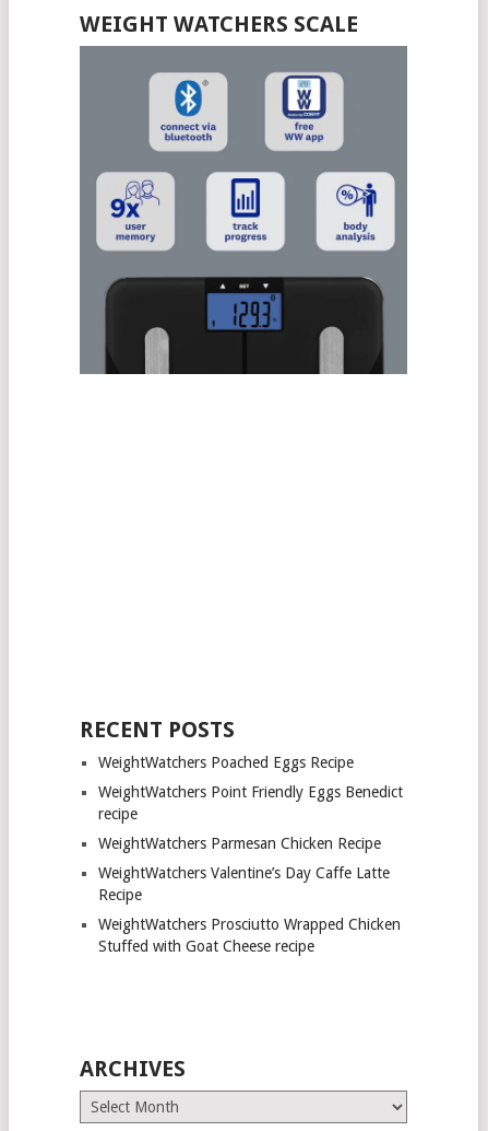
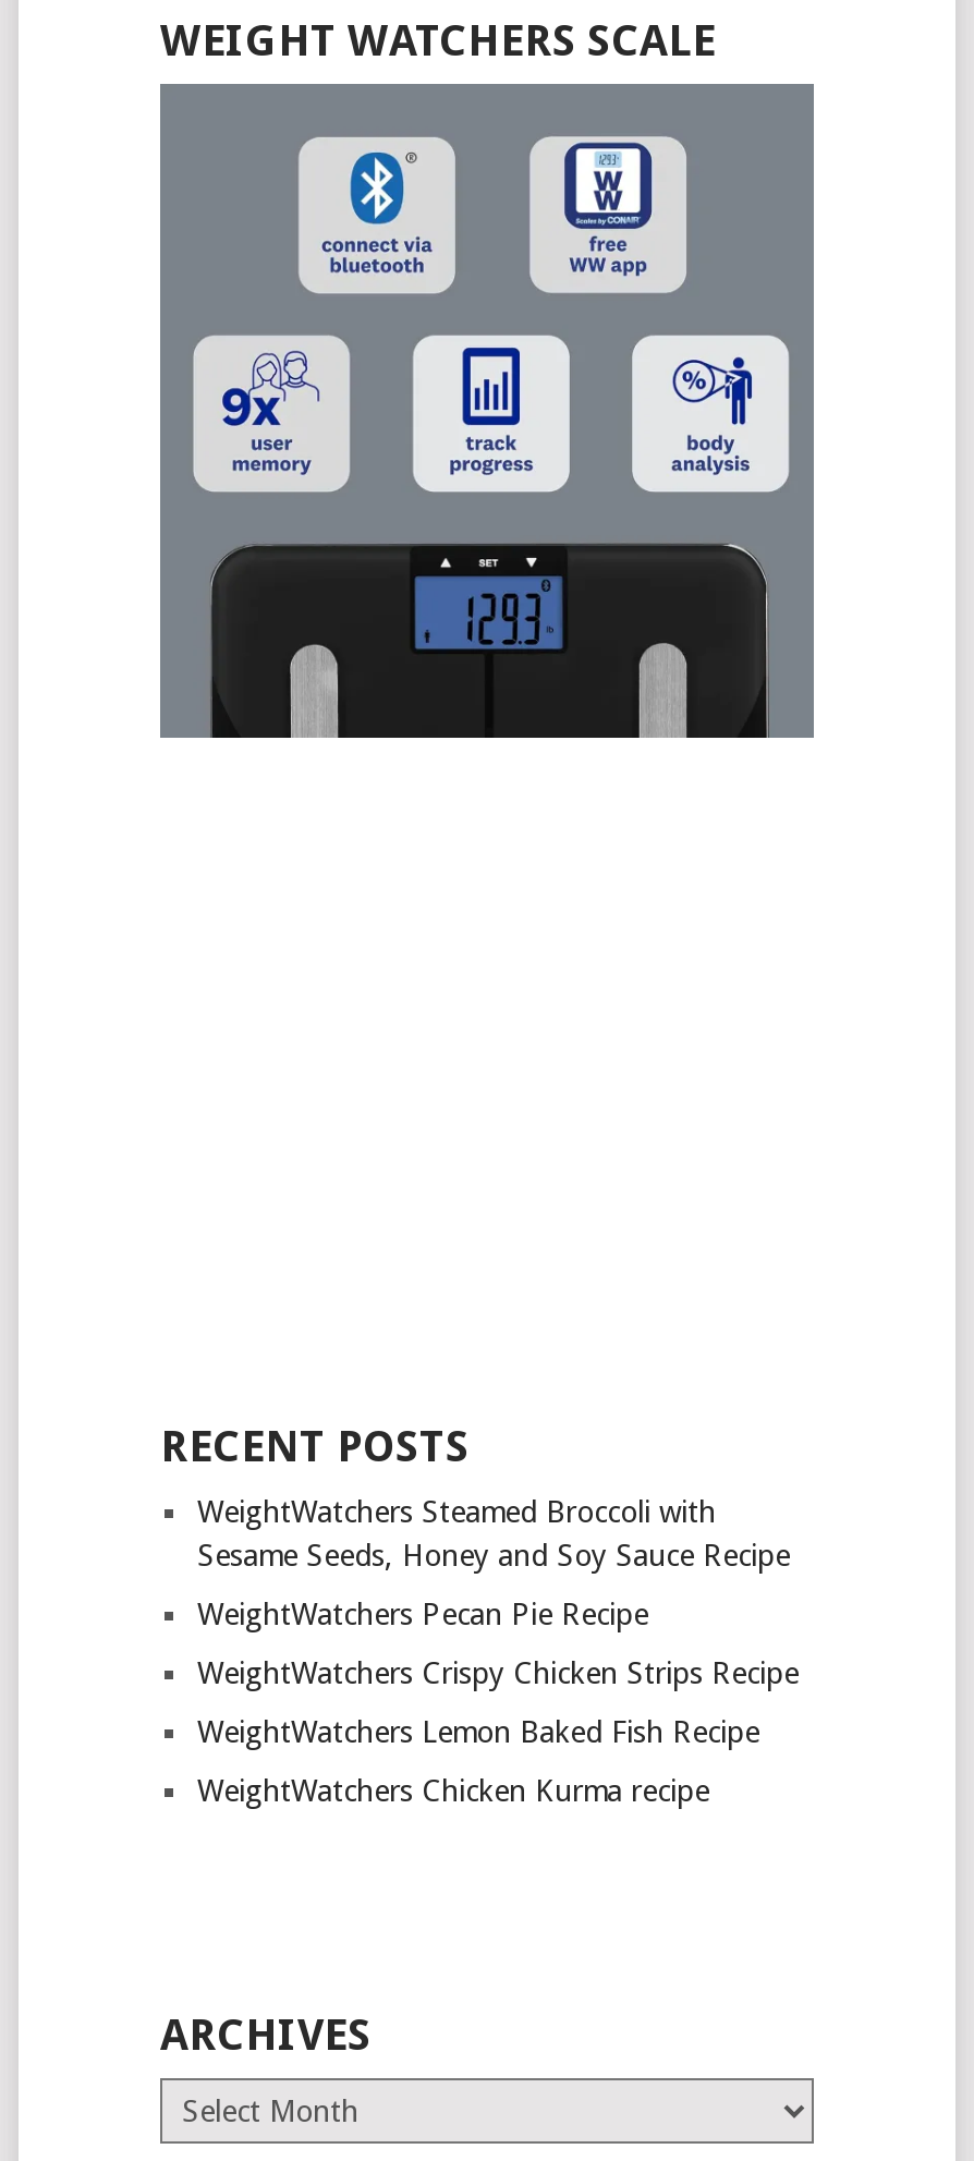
- WeightWatchers Poached Eggs Recipe
+ WeightWatchers Steamed Broccoli with
+ Sesame Seeds, Honey and Soy Sauce Recipe

- WeightWatchers Point Friendly Eggs Benedict
- recipe
+ WeightWatchers Pecan Pie Recipe

- WeightWatchers Parmesan Chicken Recipe
+ WeightWatchers Crispy Chicken Strips Recipe

- WeightWatchers Valentine’s Day Caffe Latte
- Recipe
+ WeightWatchers Lemon Baked Fish Recipe

- WeightWatchers Prosciutto Wrapped Chicken
- Stuffed with Goat Cheese recipe
+ WeightWatchers Chicken Kurma recipe
